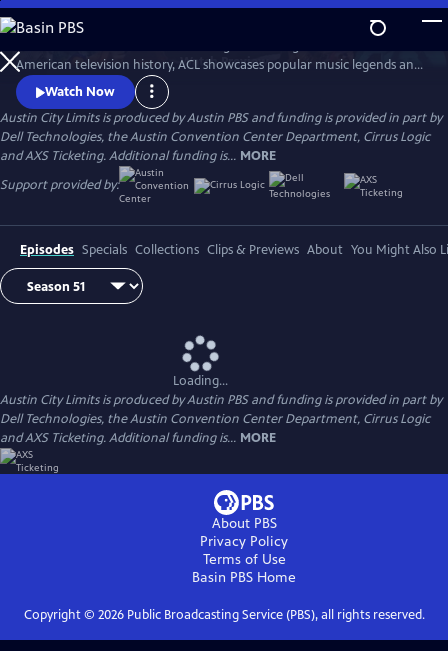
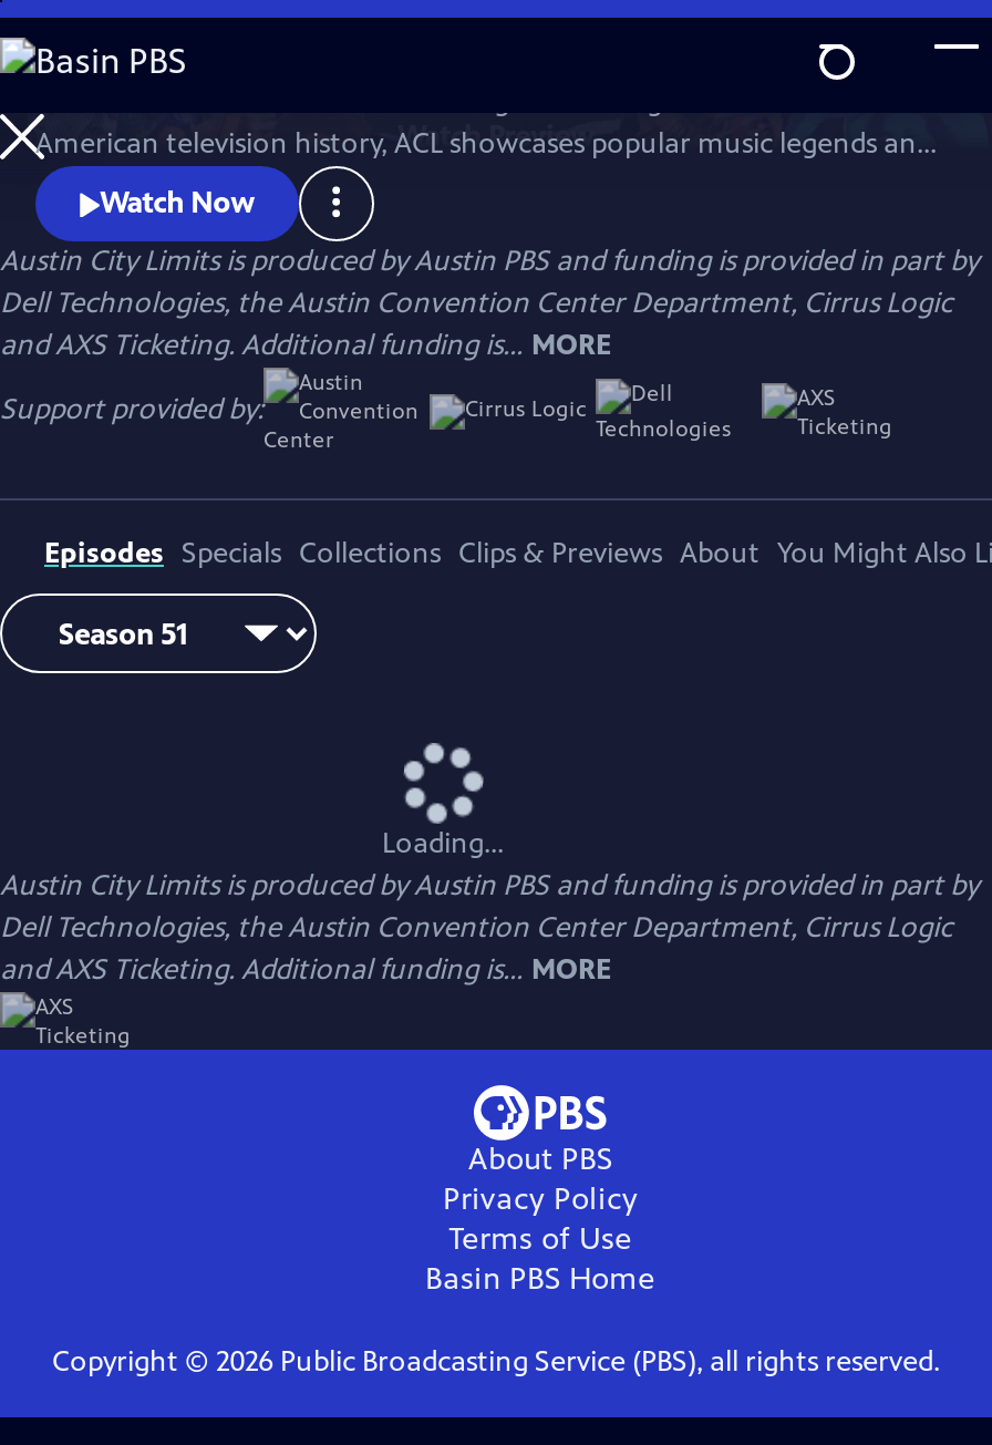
- [image]
+ [image]
